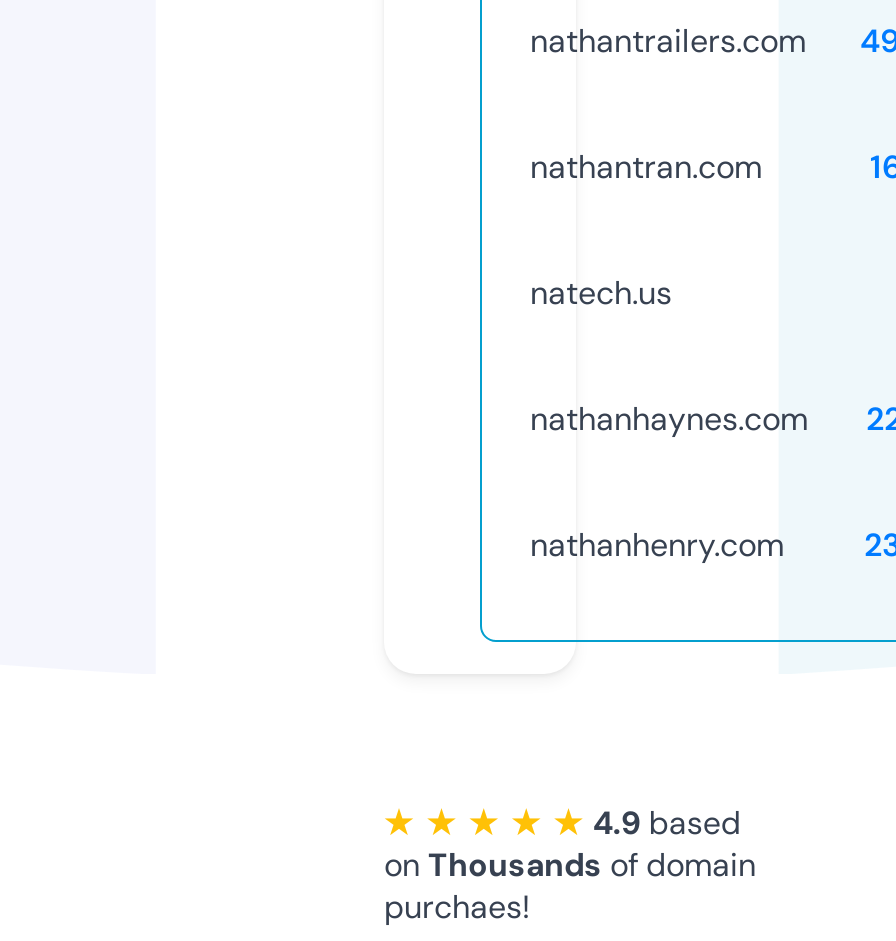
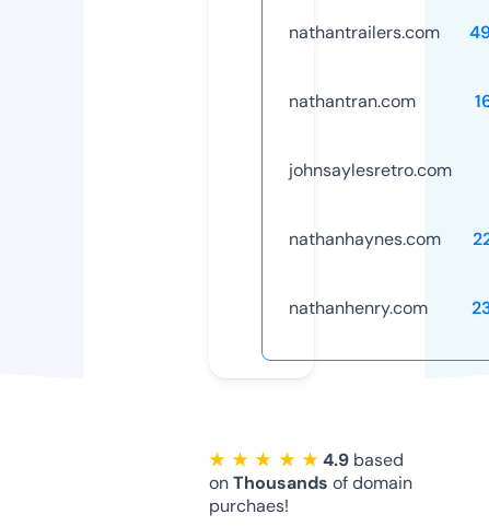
- natech.us
+ johnsaylesretro.com
